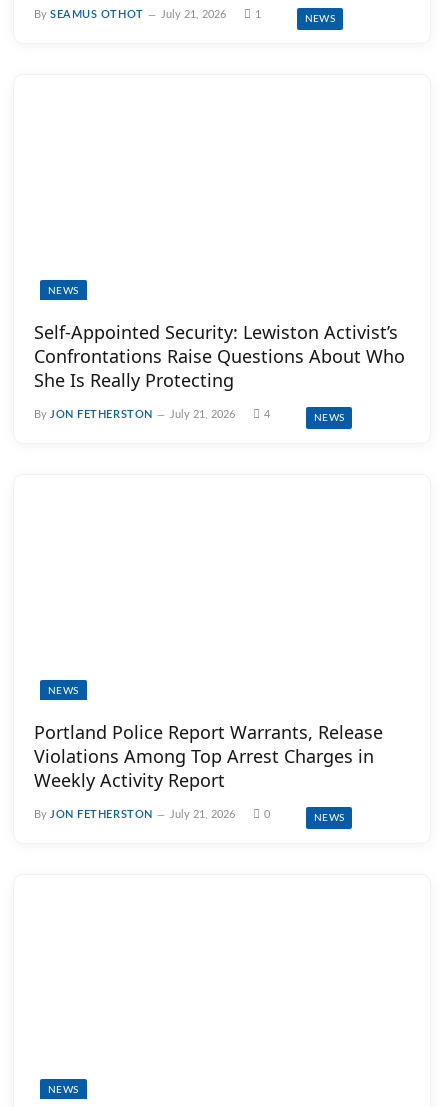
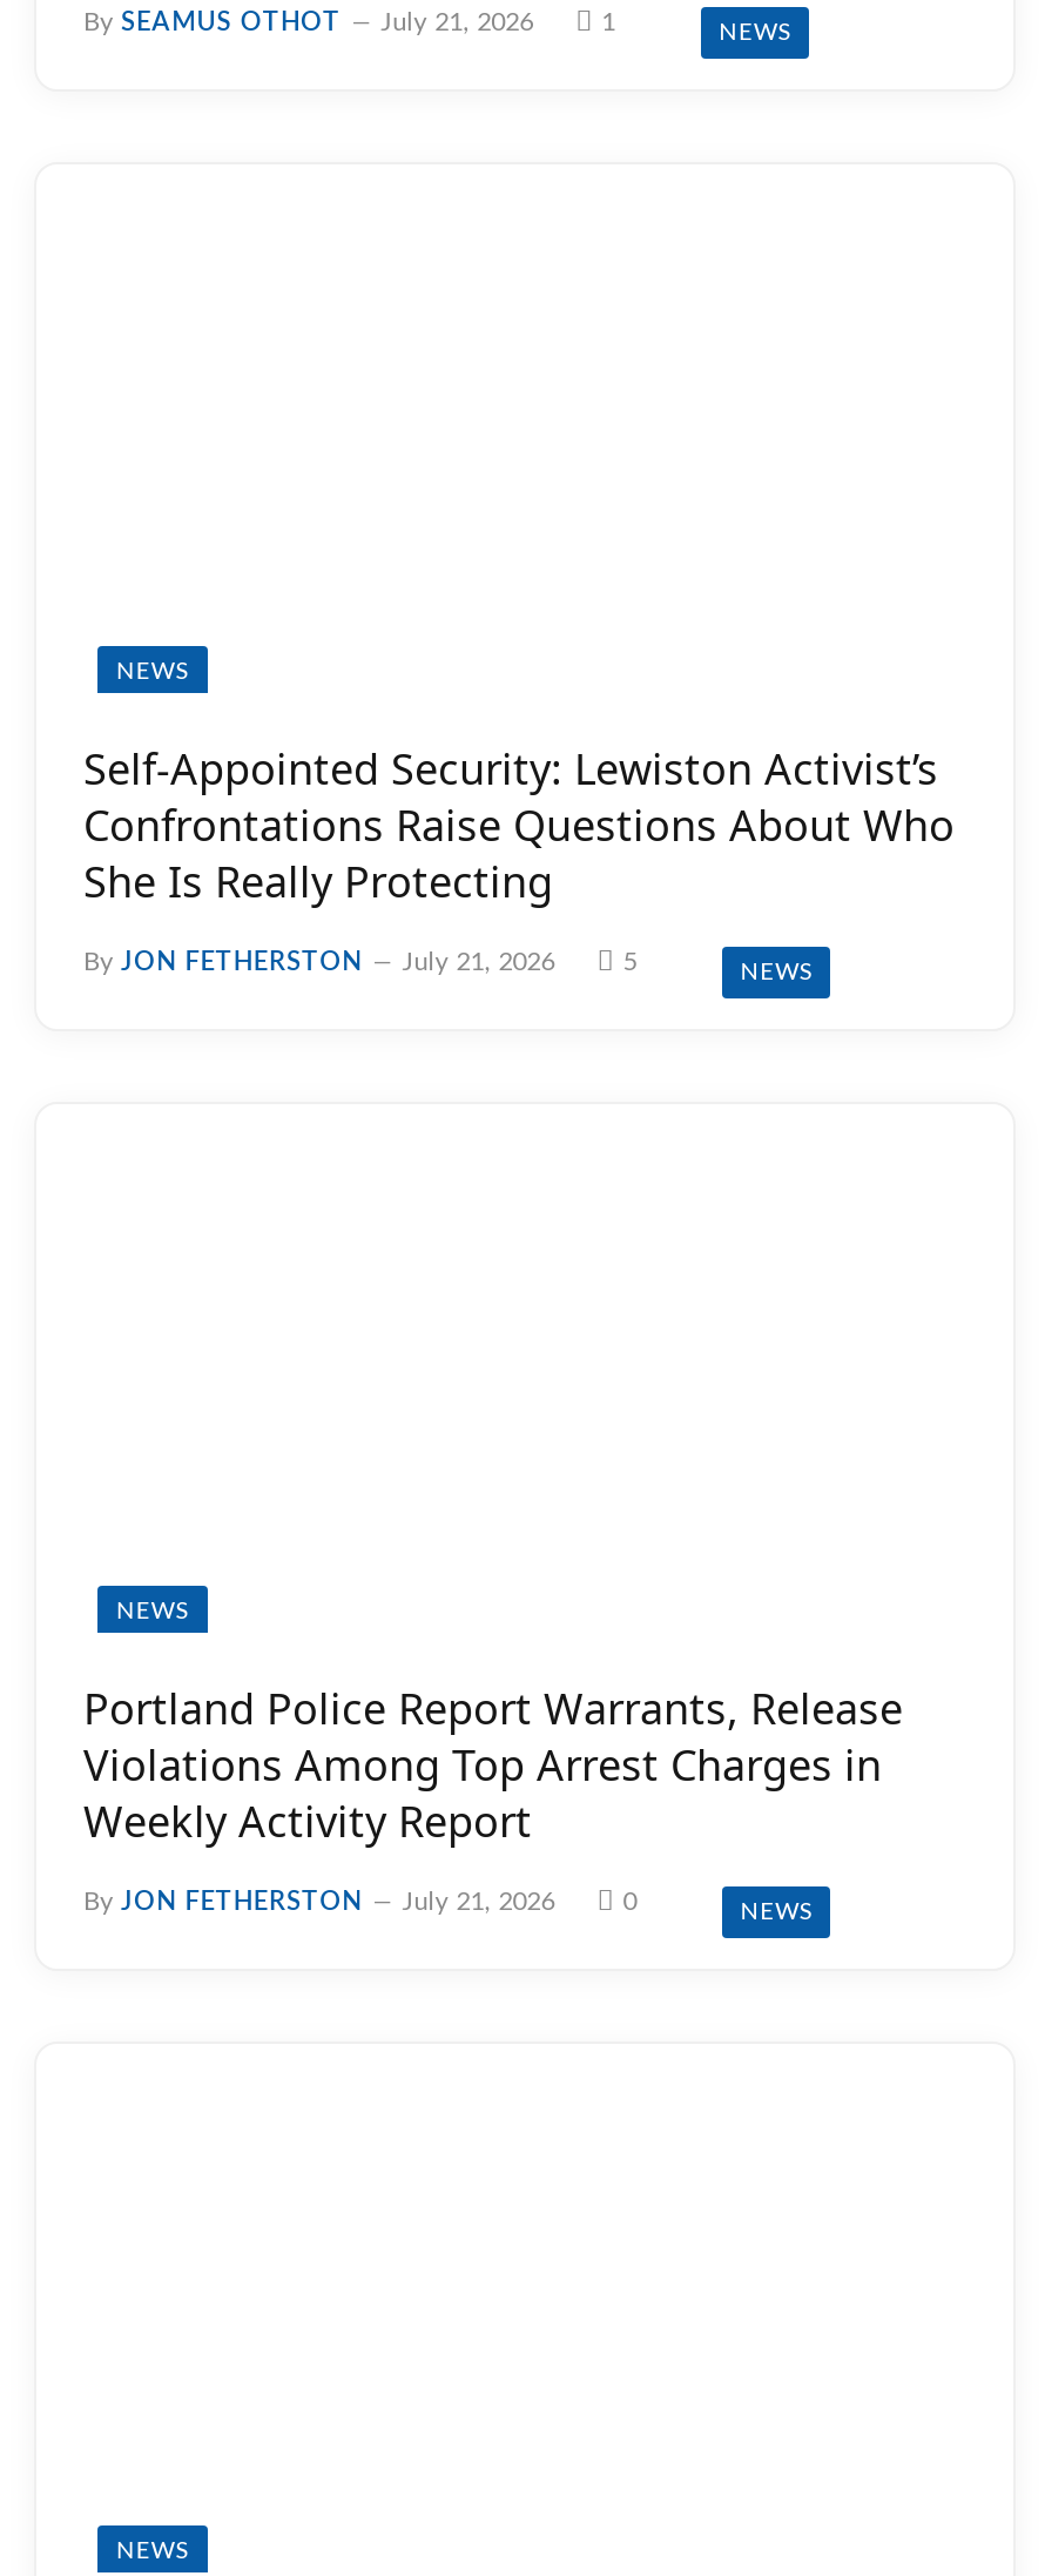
- 4
+ 5
